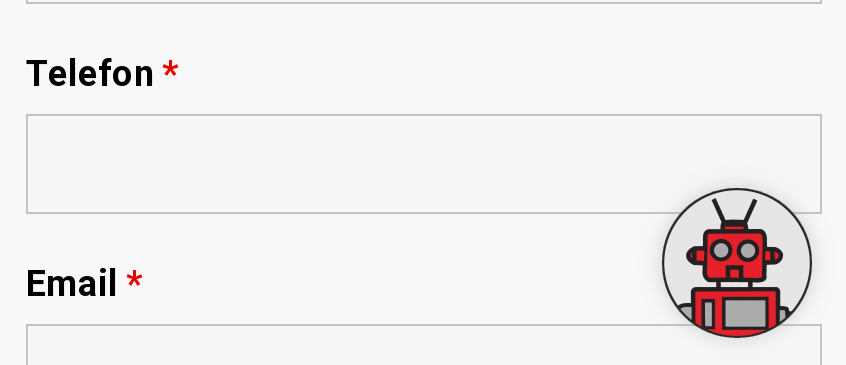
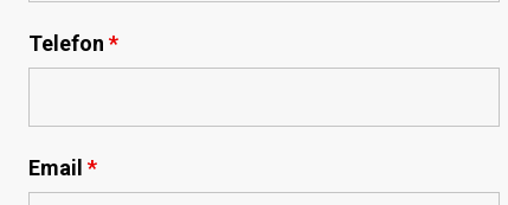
- [image]
